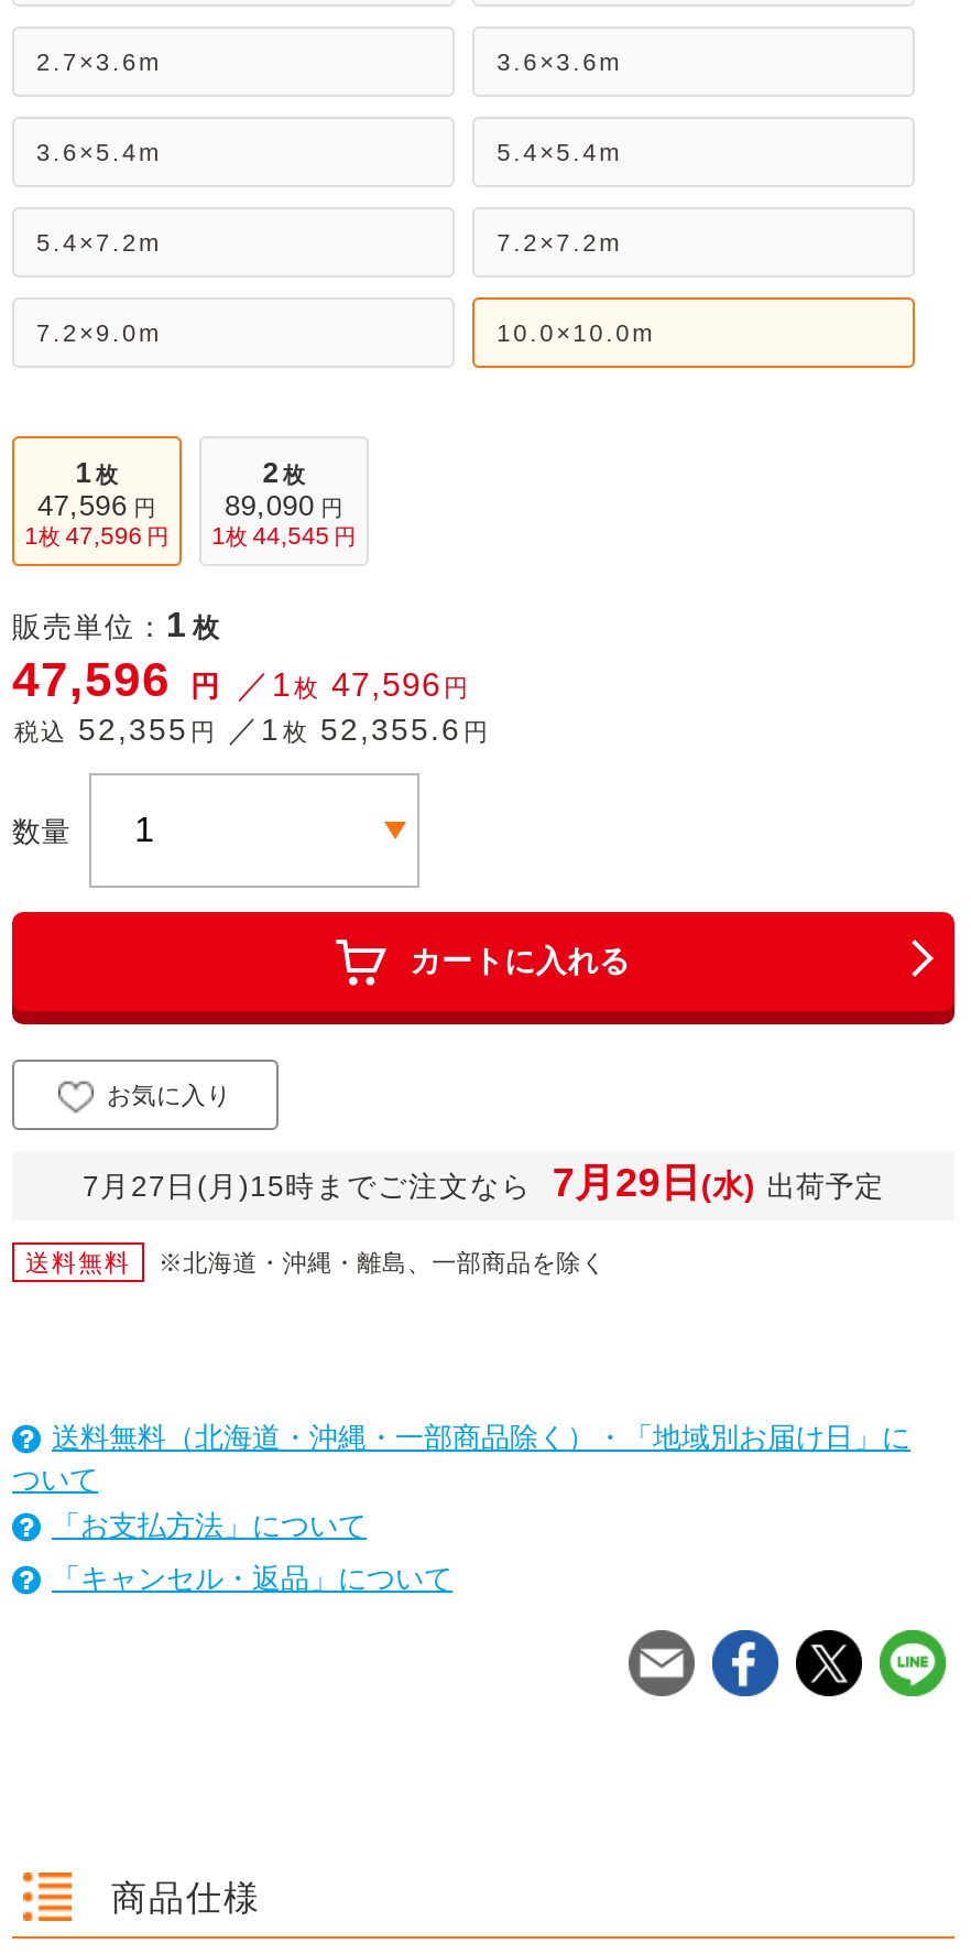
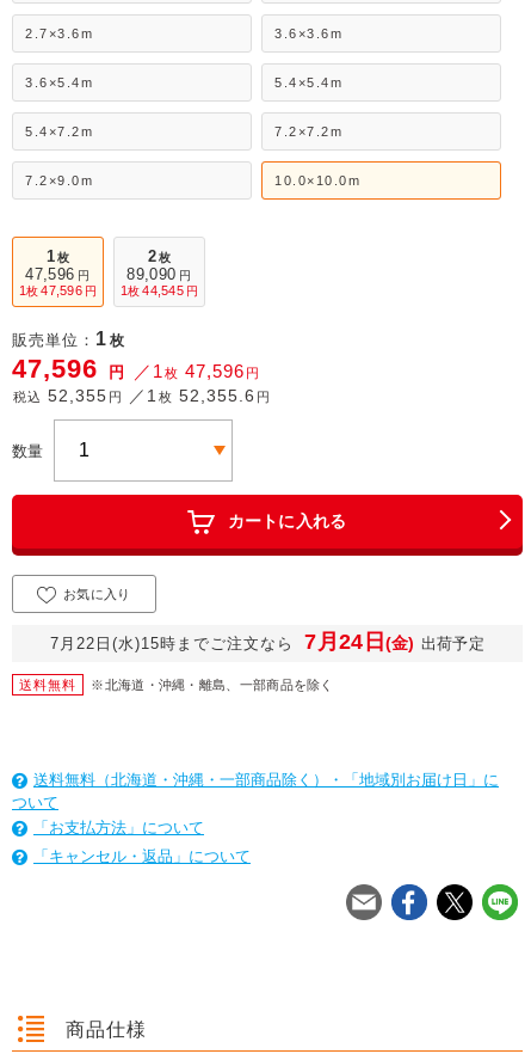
- 7月27日(月)15時までご注文なら
+ 7月22日(水)15時までご注文なら

- 7月29日(水) 出荷予定
+ 7月24日(金) 出荷予定
